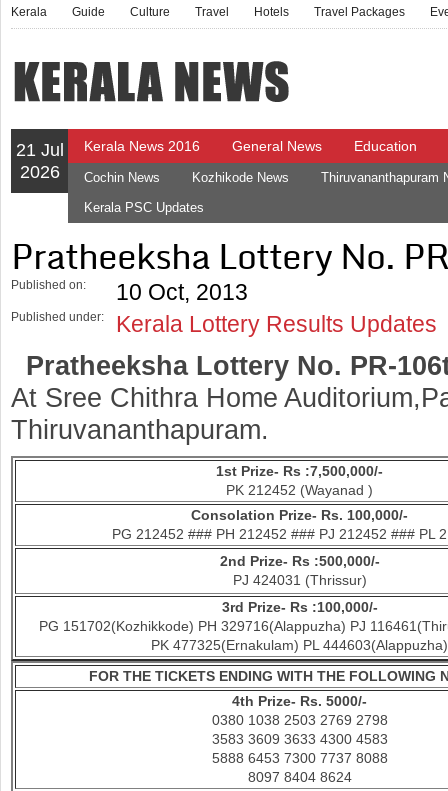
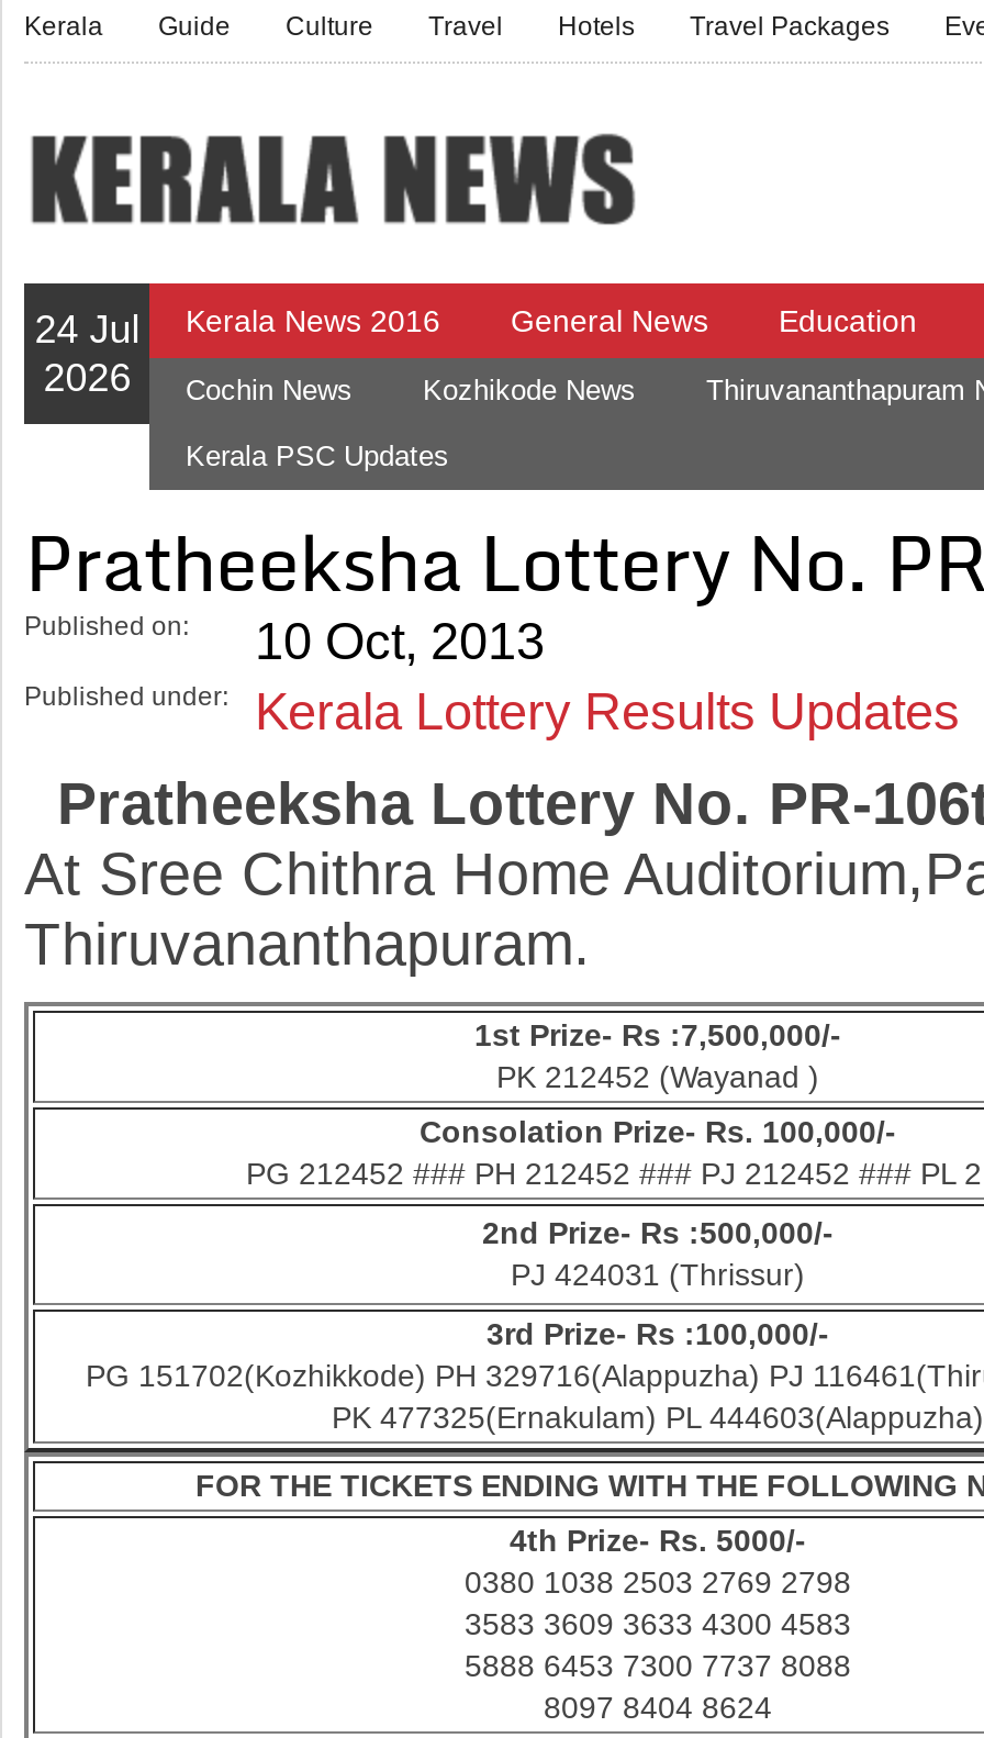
- 21 Jul Kerala News 2016 General News Education
+ 24 Jul Kerala News 2016 General News Education
